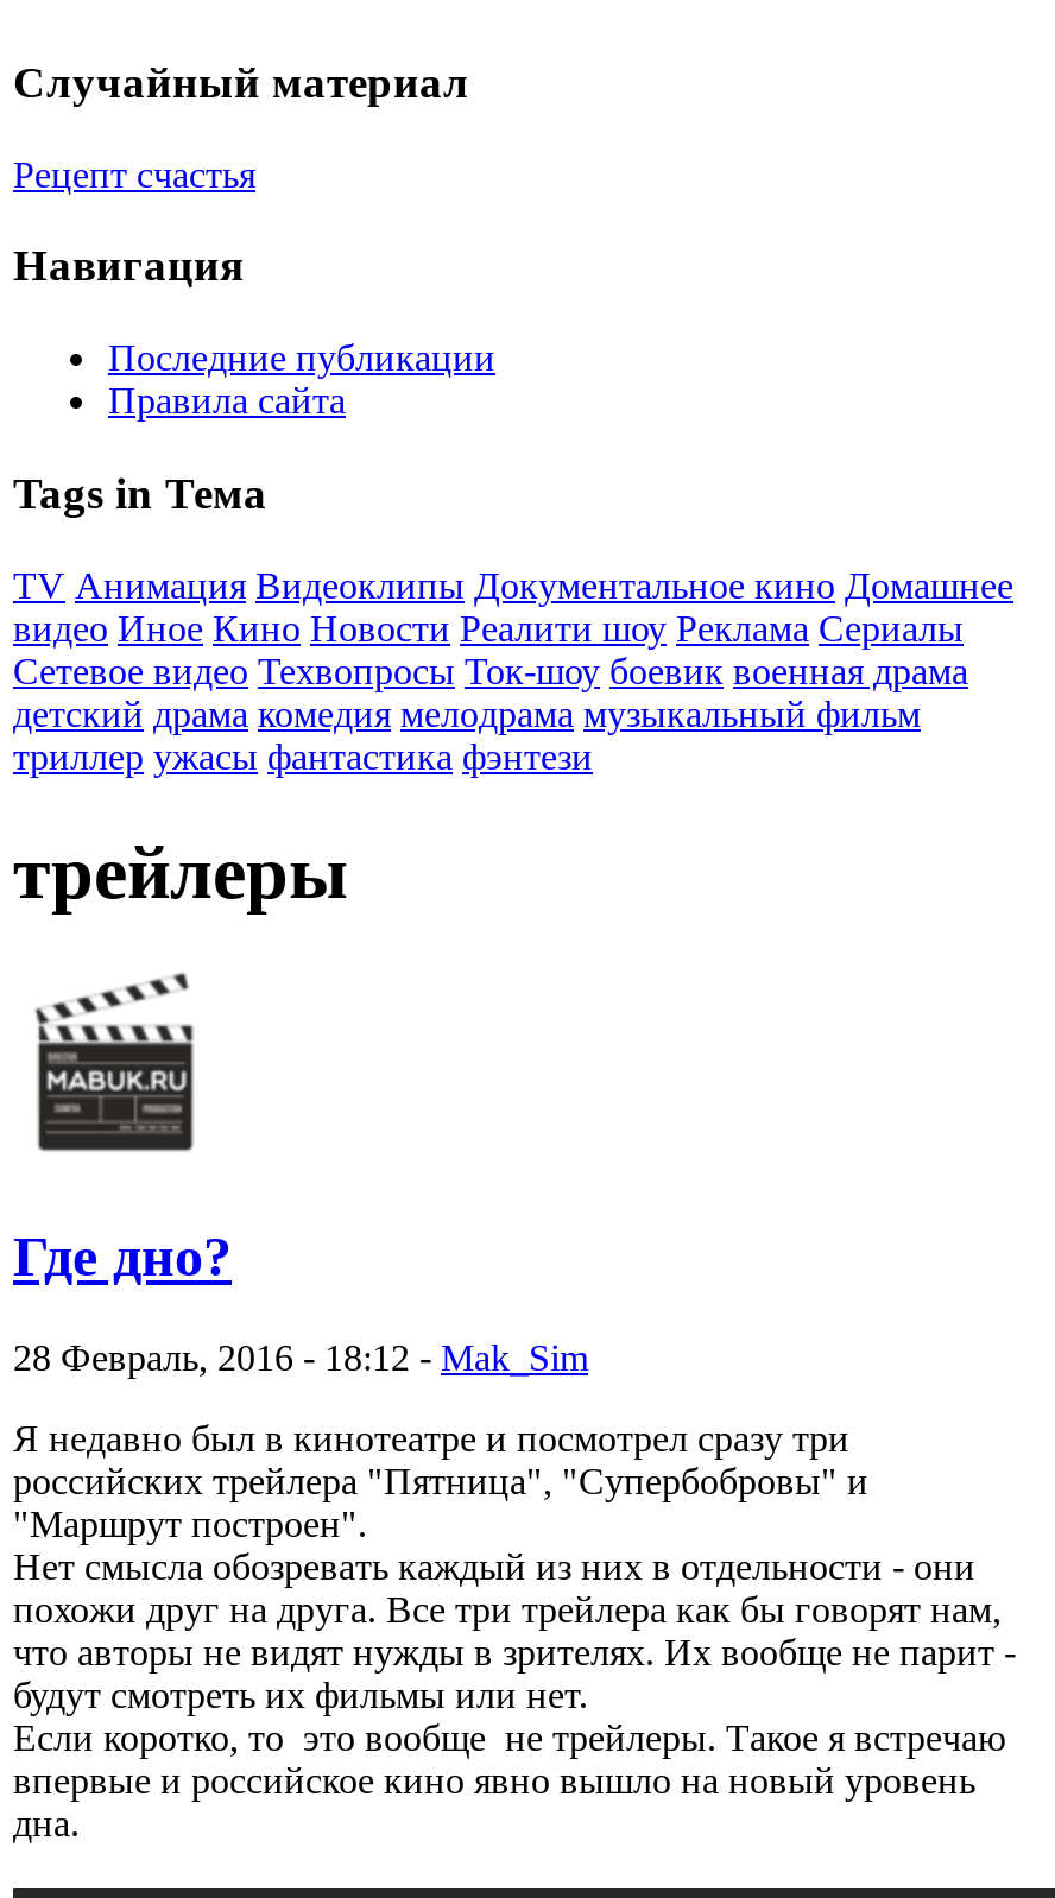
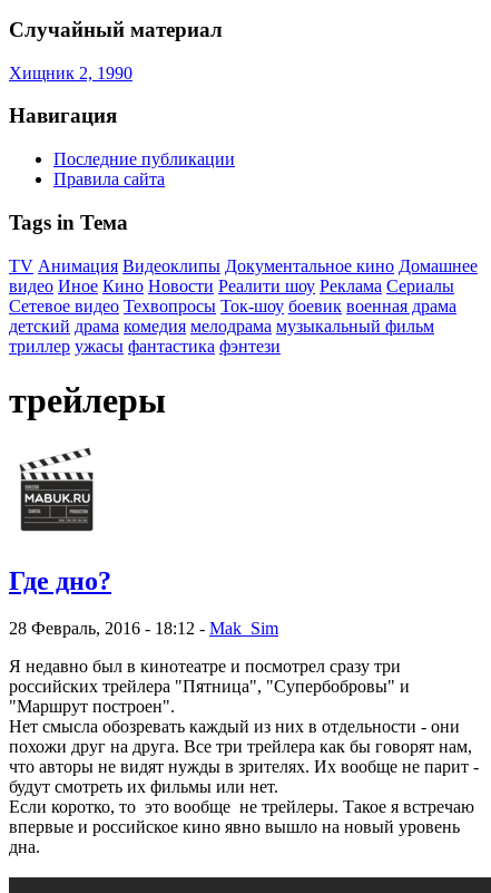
- Рецепт счастья
+ Хищник 2, 1990
